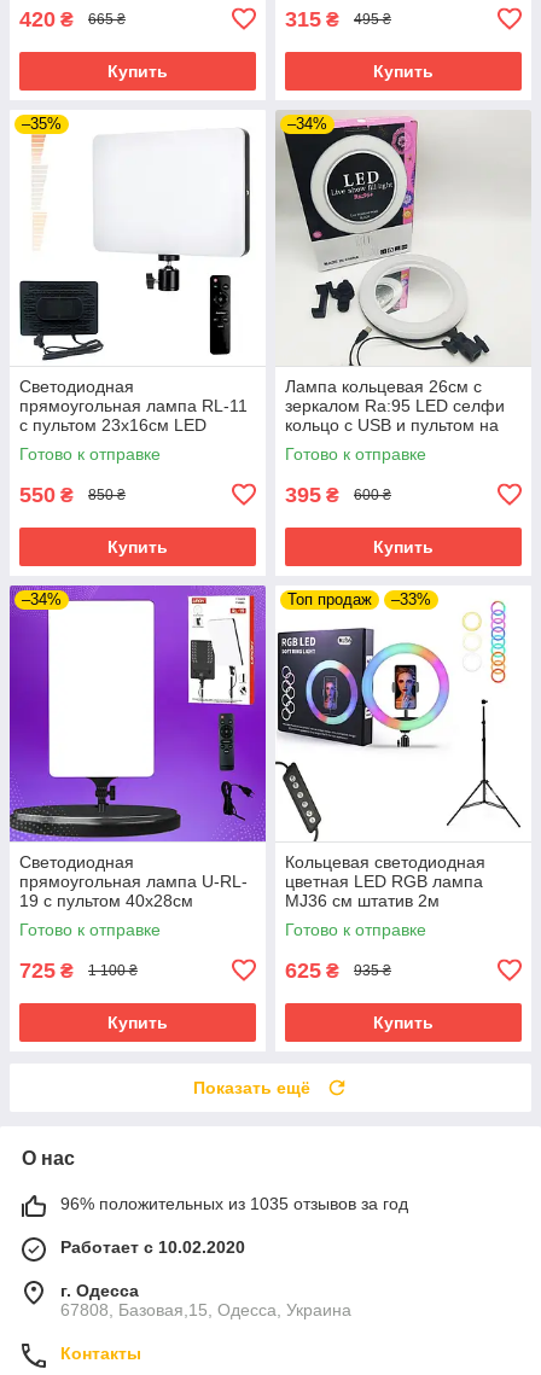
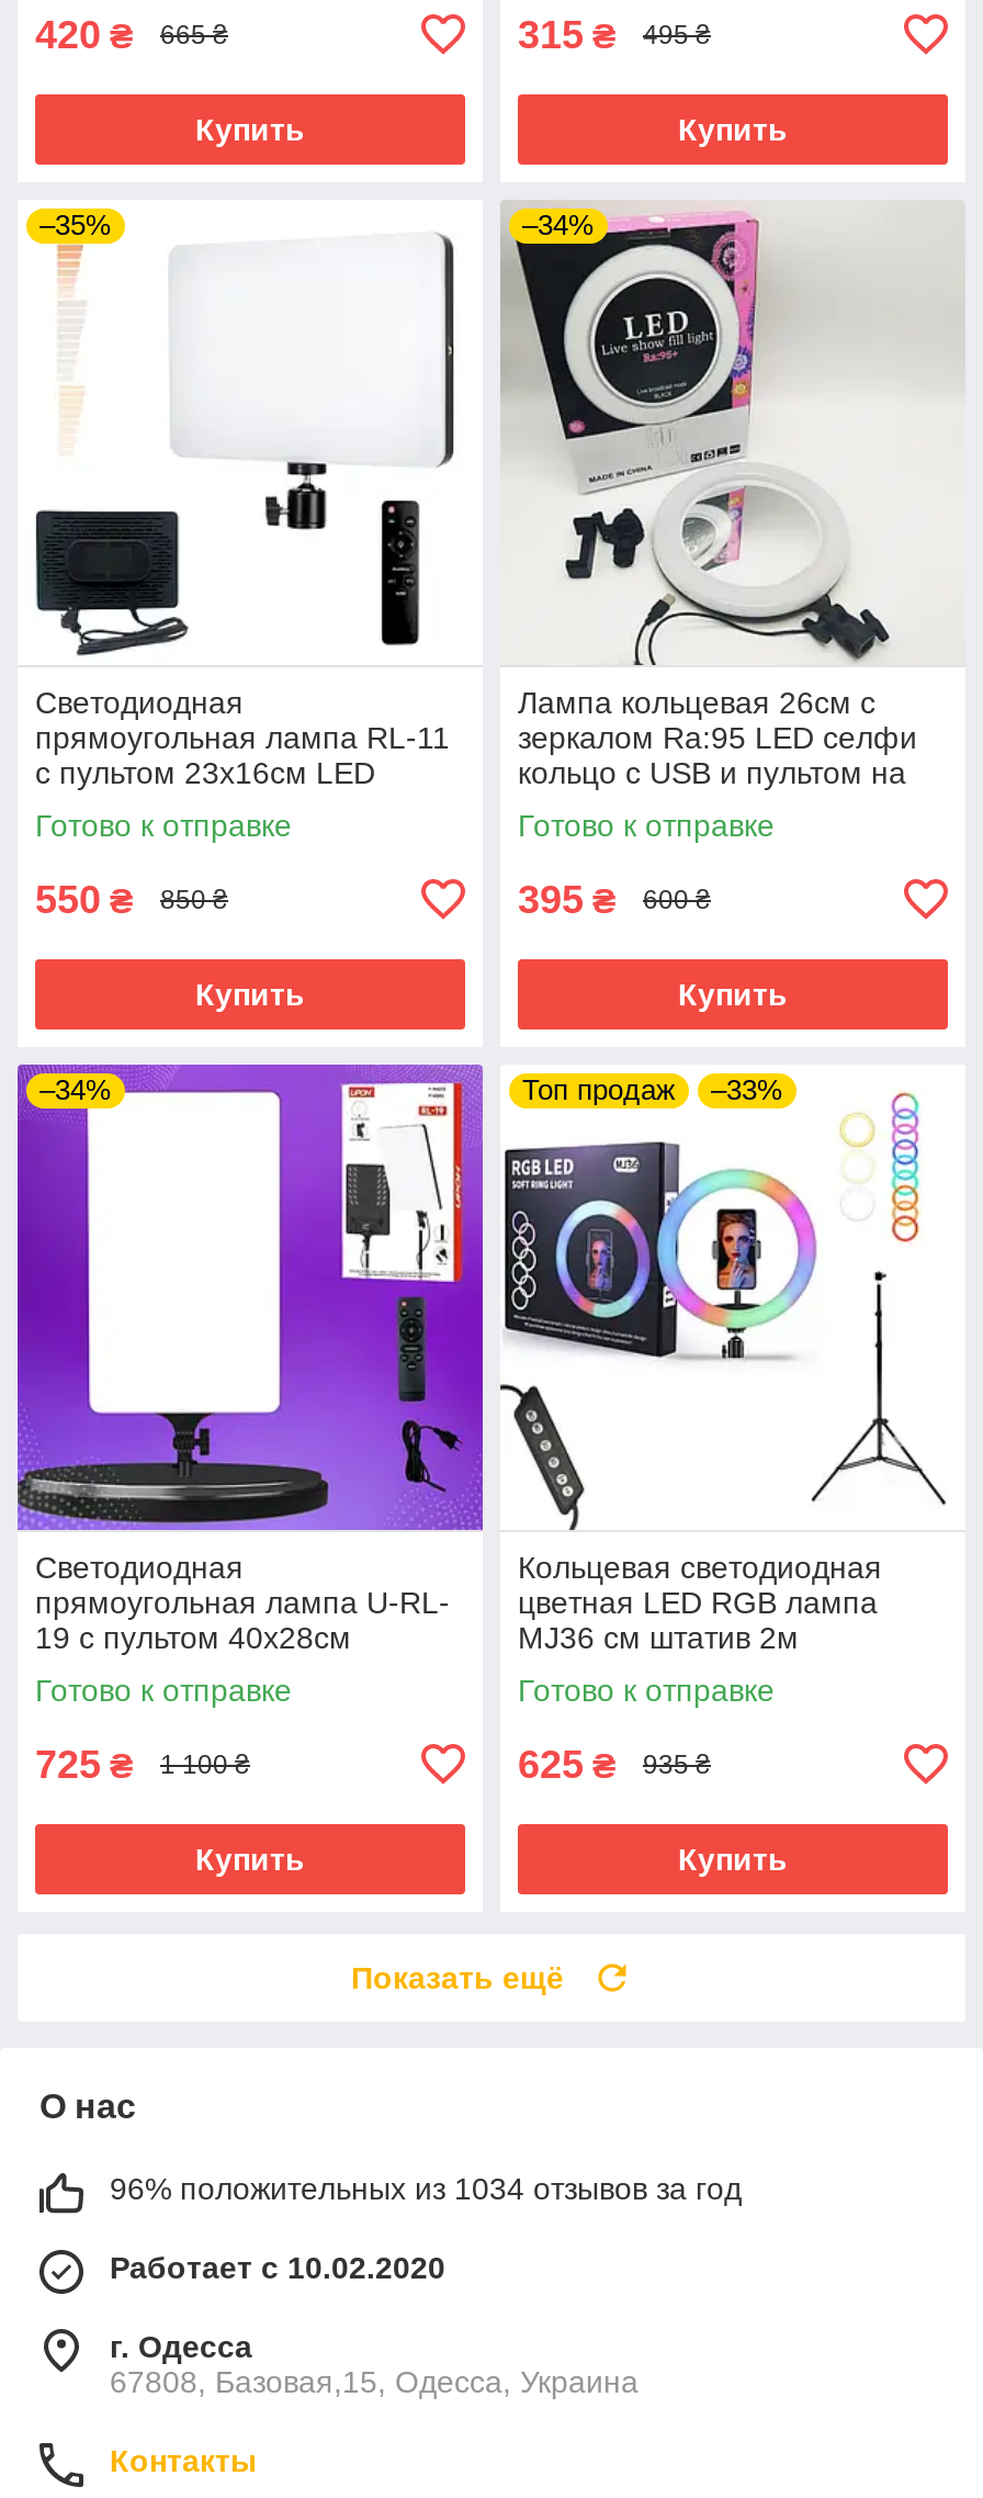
- 96% положительных из 1035 отзывов за год
+ 96% положительных из 1034 отзывов за год
